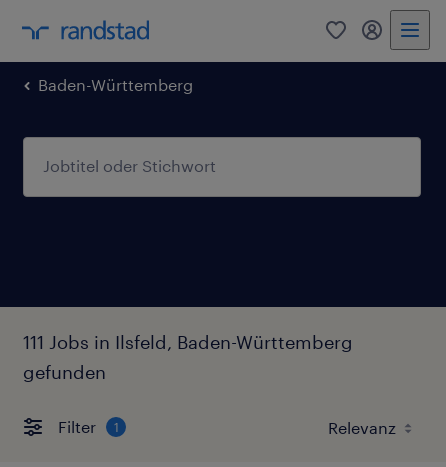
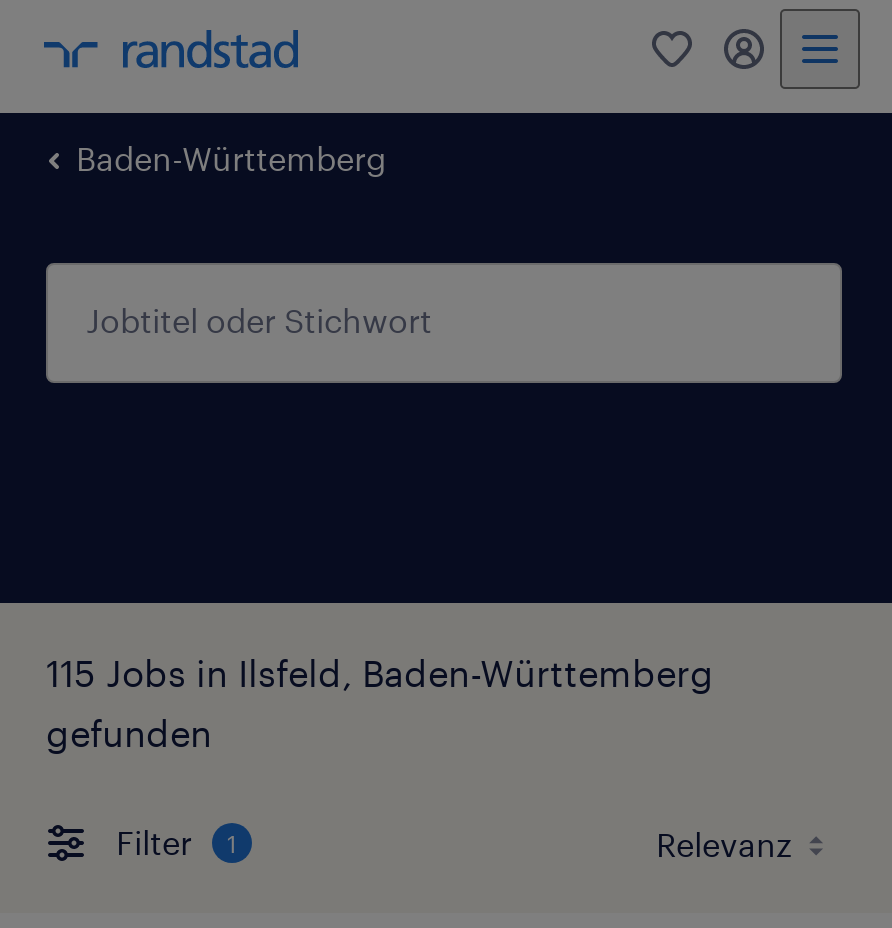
- 111 Jobs in Ilsfeld, Baden-Württemberg
+ 115 Jobs in Ilsfeld, Baden-Württemberg
